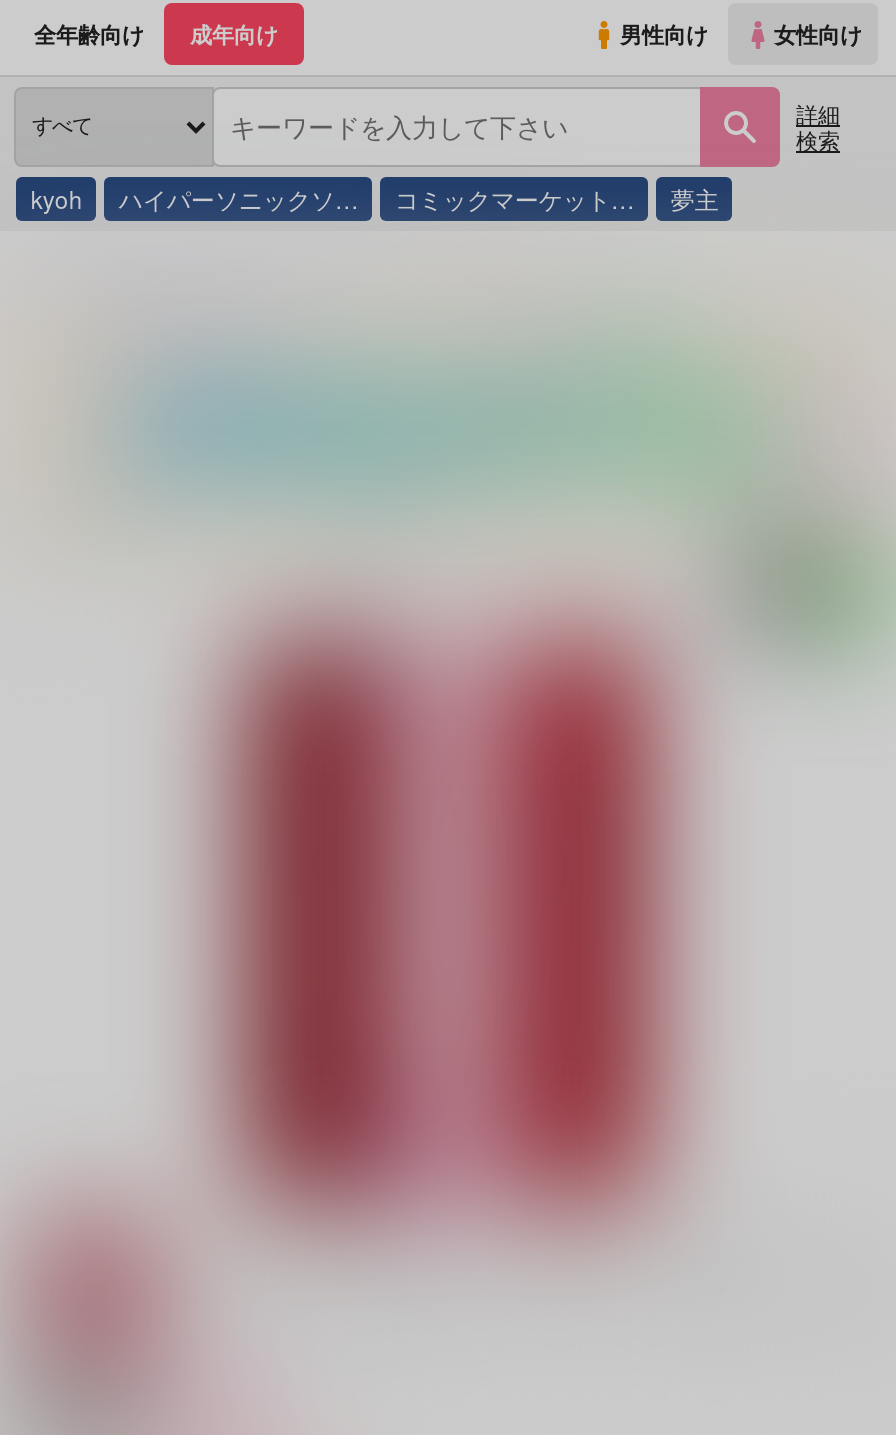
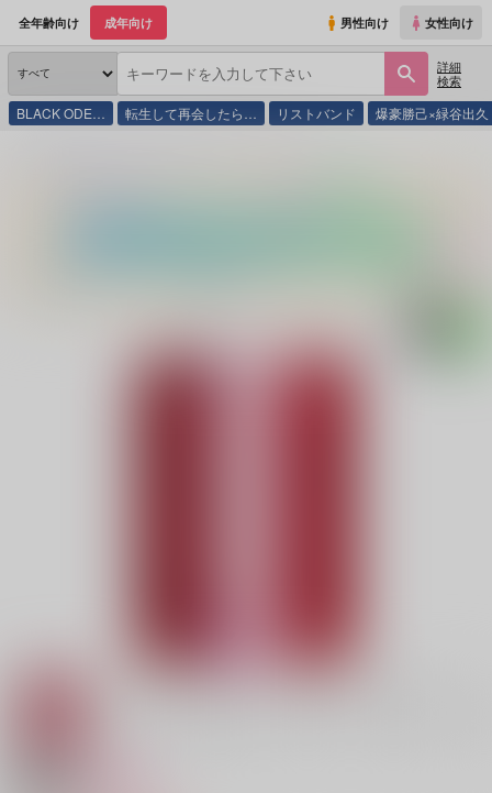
- kyoh
- ハイパーソニックソ…
- コミックマーケット…
- 夢主
+ BLACK ODE…
+ 転生して再会したら…
+ リストバンド
+ 爆豪勝己×緑谷出久
